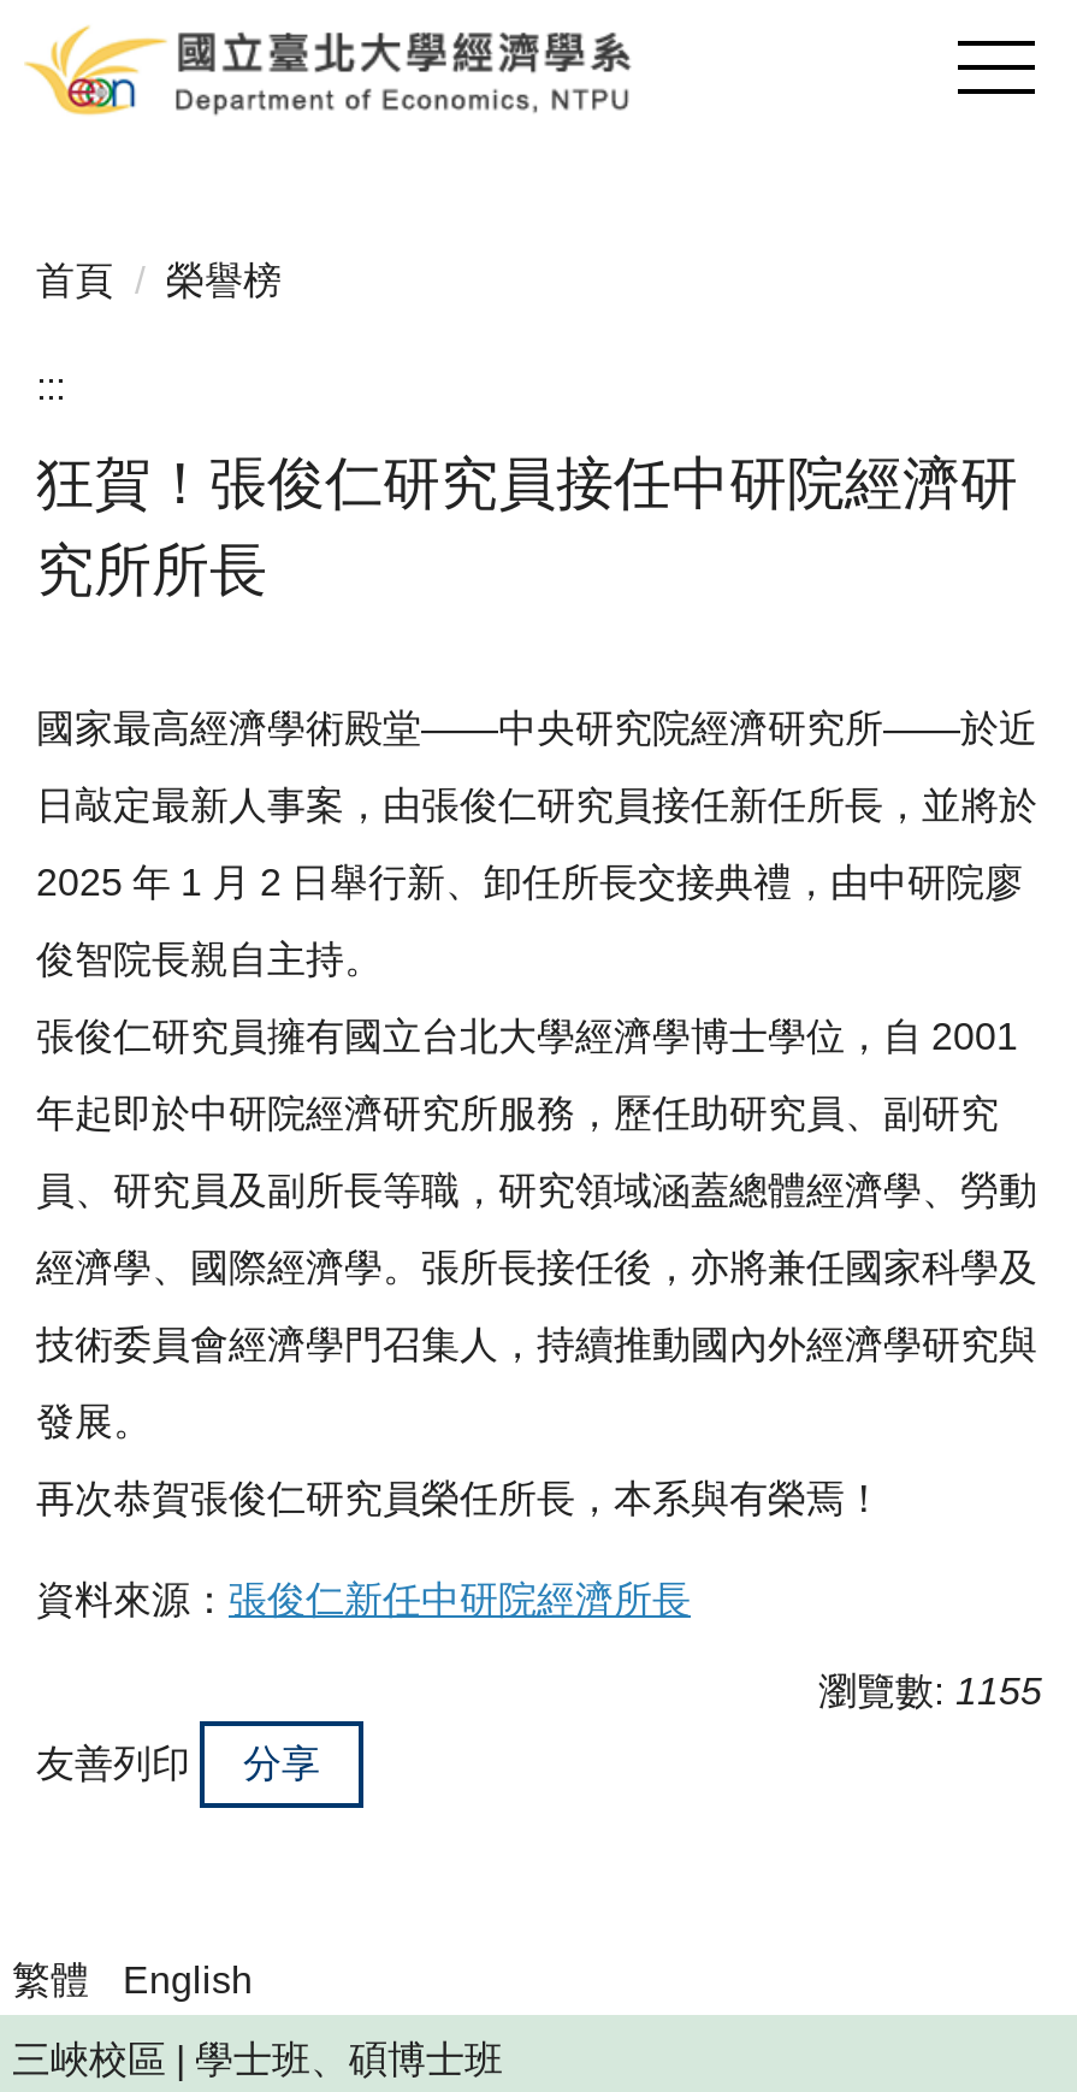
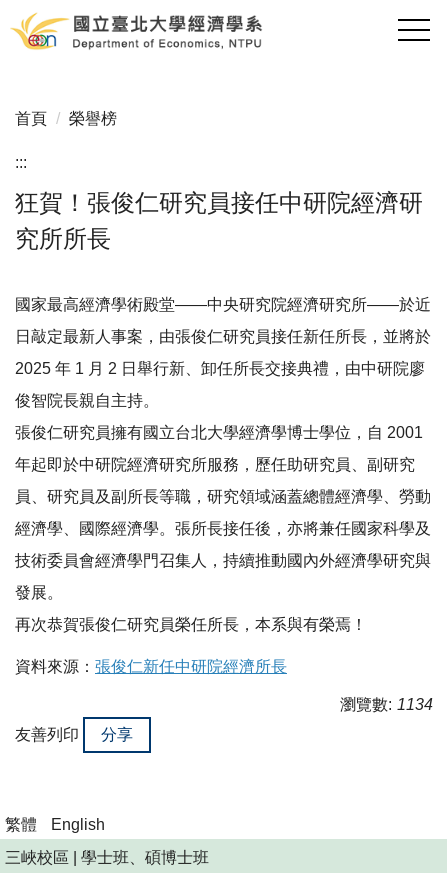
- 瀏覽數: 1155
+ 瀏覽數: 1134
